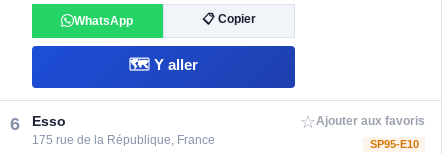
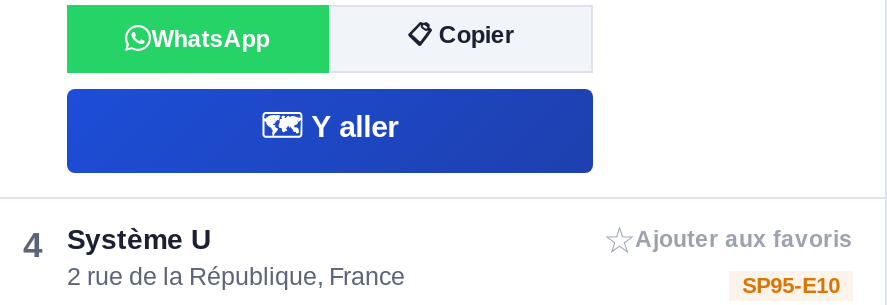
- 6
- Esso
- 175 rue de la République, France
+ 4
+ Système U
+ 2 rue de la République, France
